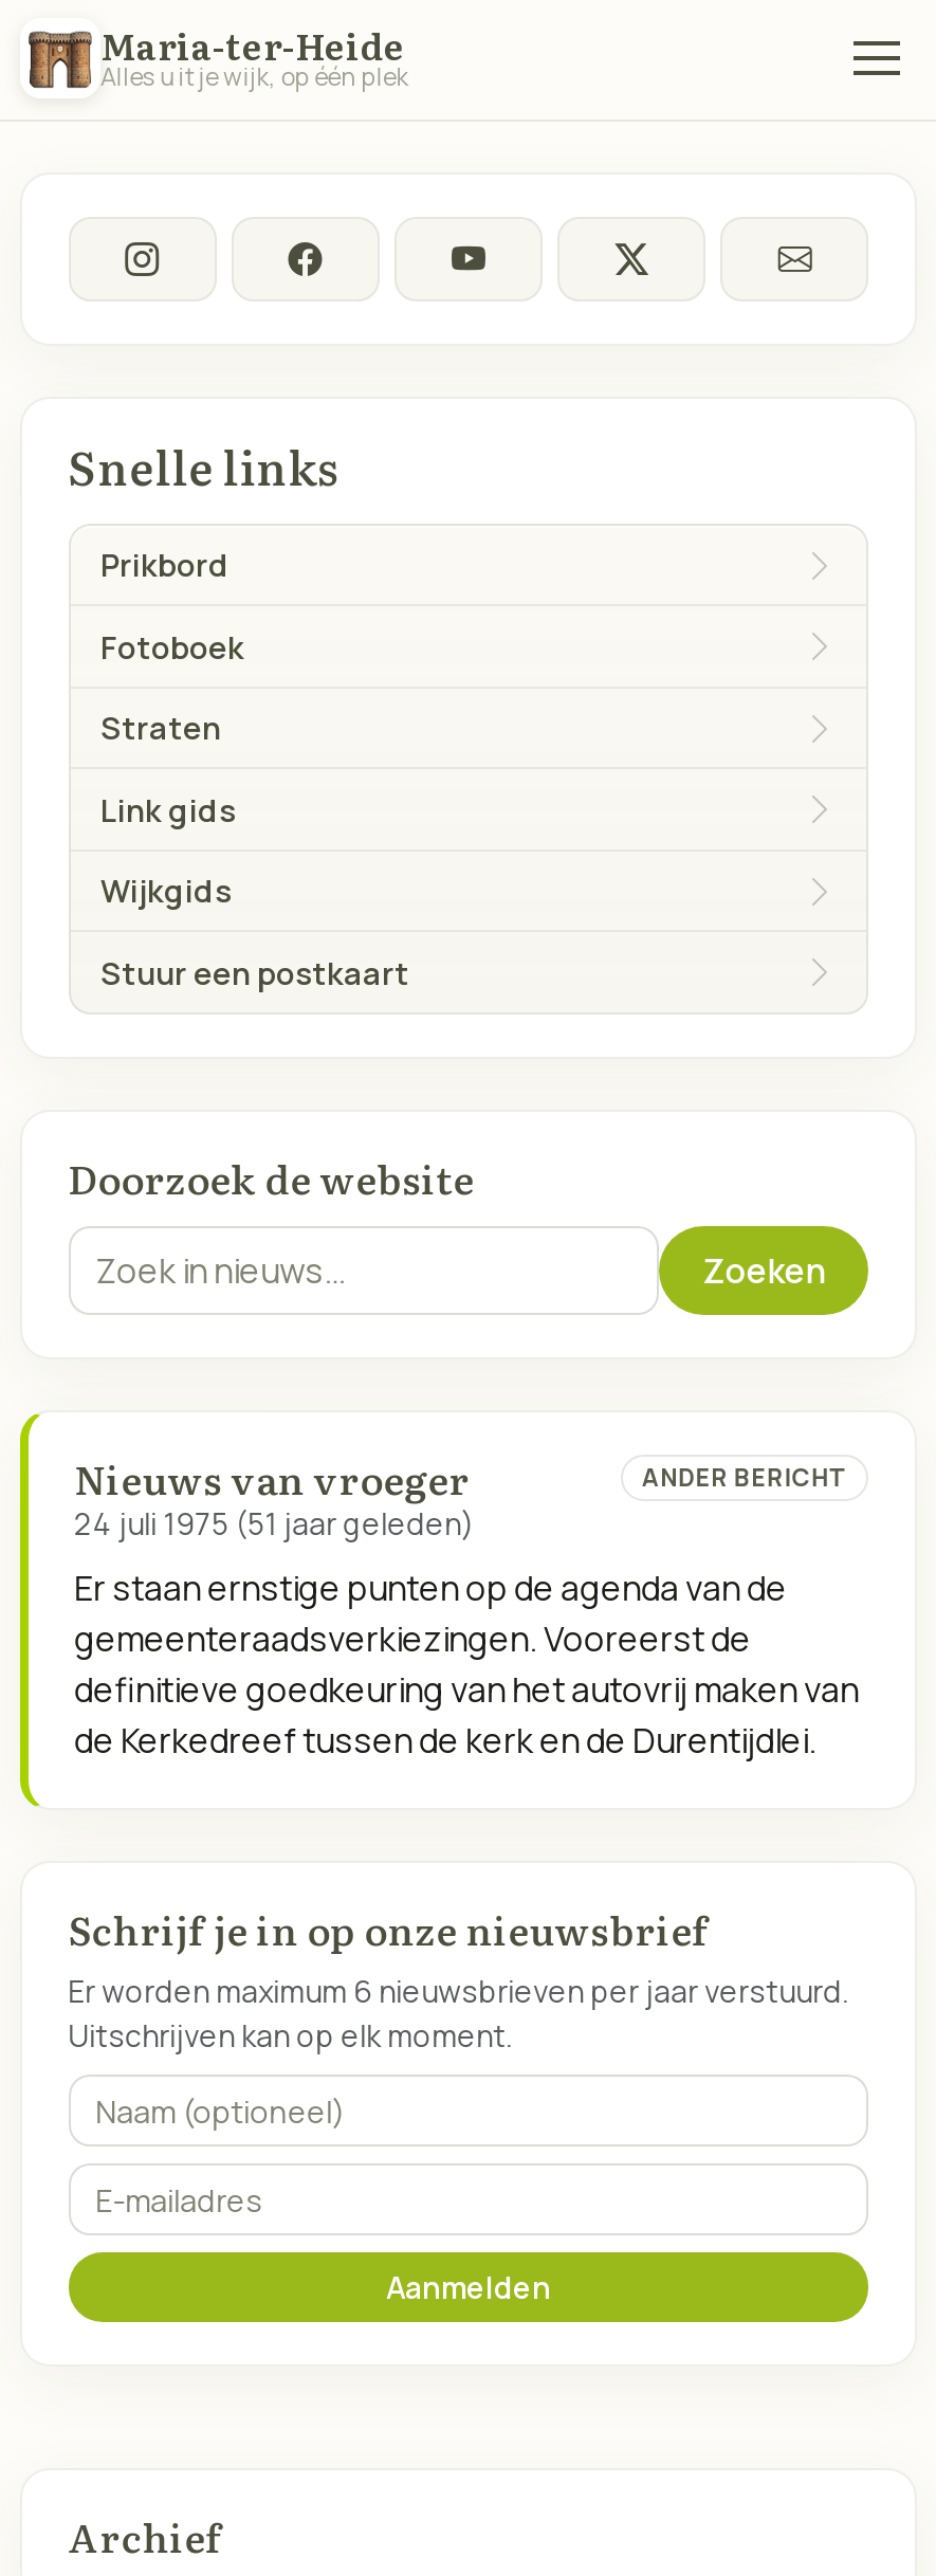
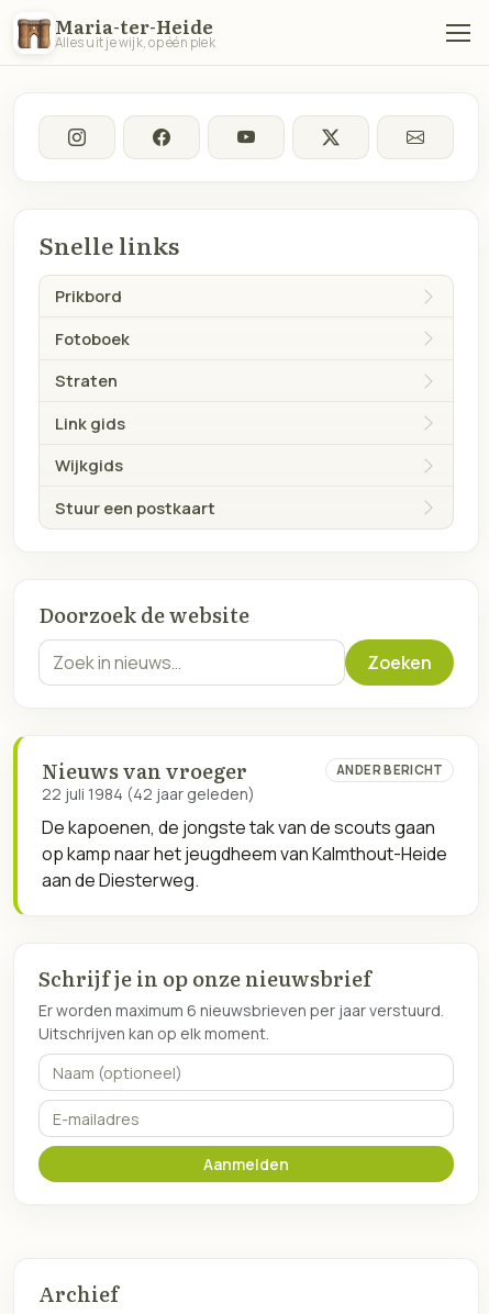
- 24 juli 1975 (51 jaar geleden)
+ 22 juli 1984 (42 jaar geleden)

- Er staan ernstige punten op de agenda van de
- gemeenteraadsverkiezingen. Vooreerst de
- definitieve goedkeuring van het autovrij maken van
- de Kerkedreef tussen de kerk en de Durentijdlei.
+ De kapoenen, de jongste tak van de scouts gaan
+ op kamp naar het jeugdheem van Kalmthout-Heide
+ aan de Diesterweg.
